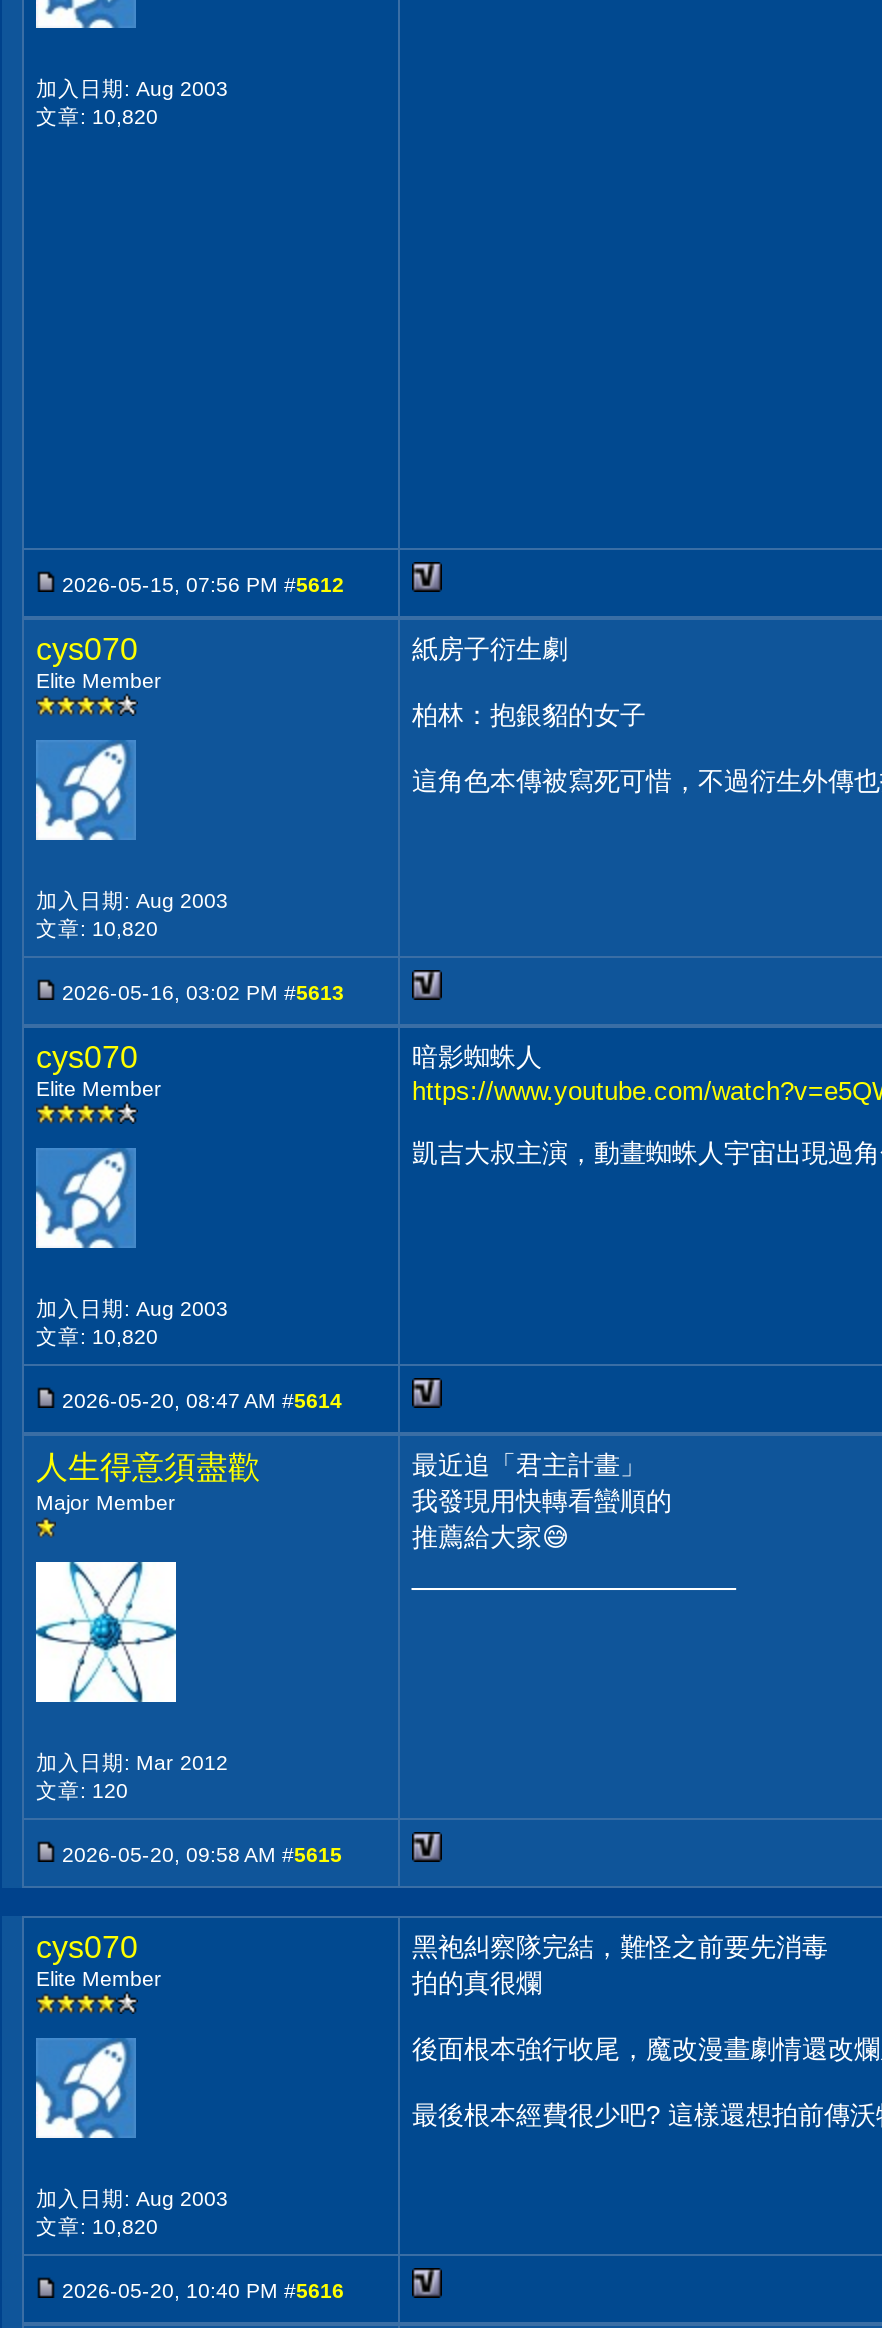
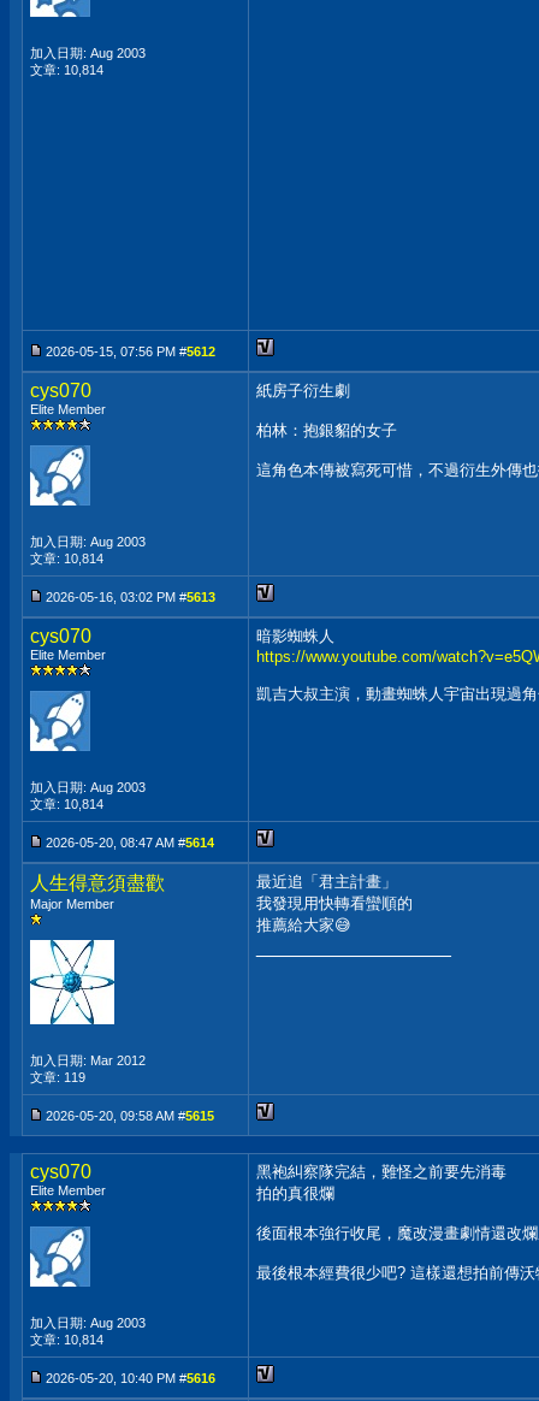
- 文章: 10,820
+ 文章: 10,814

- 文章: 10,820
+ 文章: 10,814

- 文章: 10,820
+ 文章: 10,814

- 文章: 120
+ 文章: 119

- 文章: 10,820
+ 文章: 10,814
